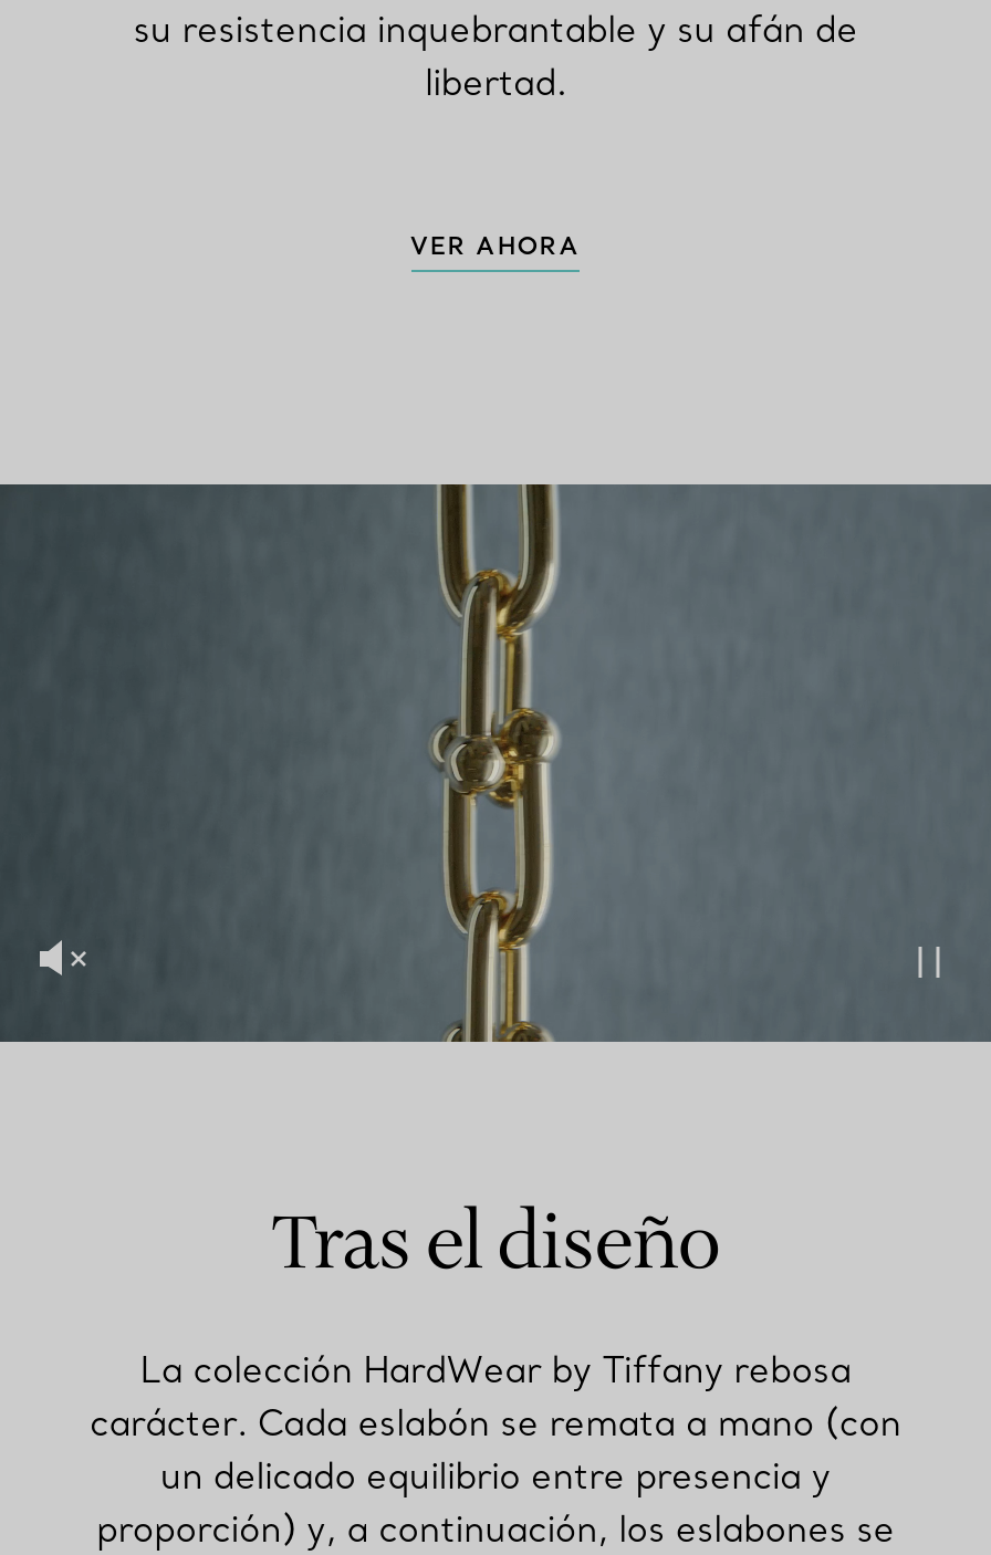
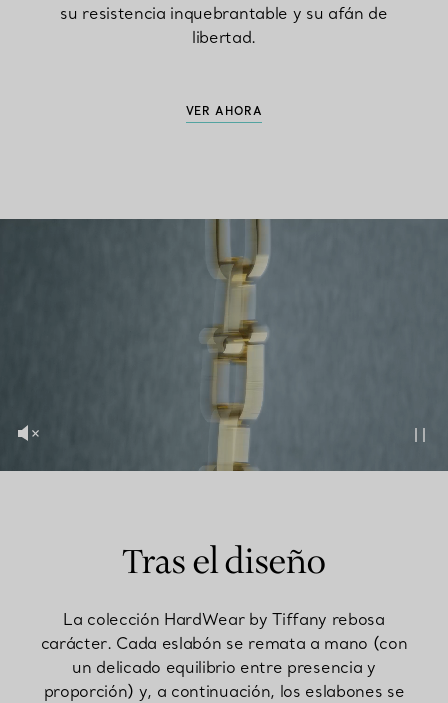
- [image]
+ [image]
